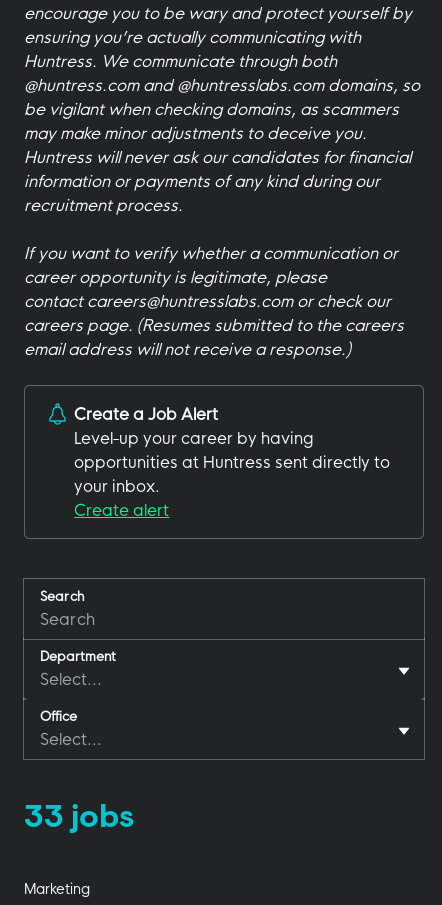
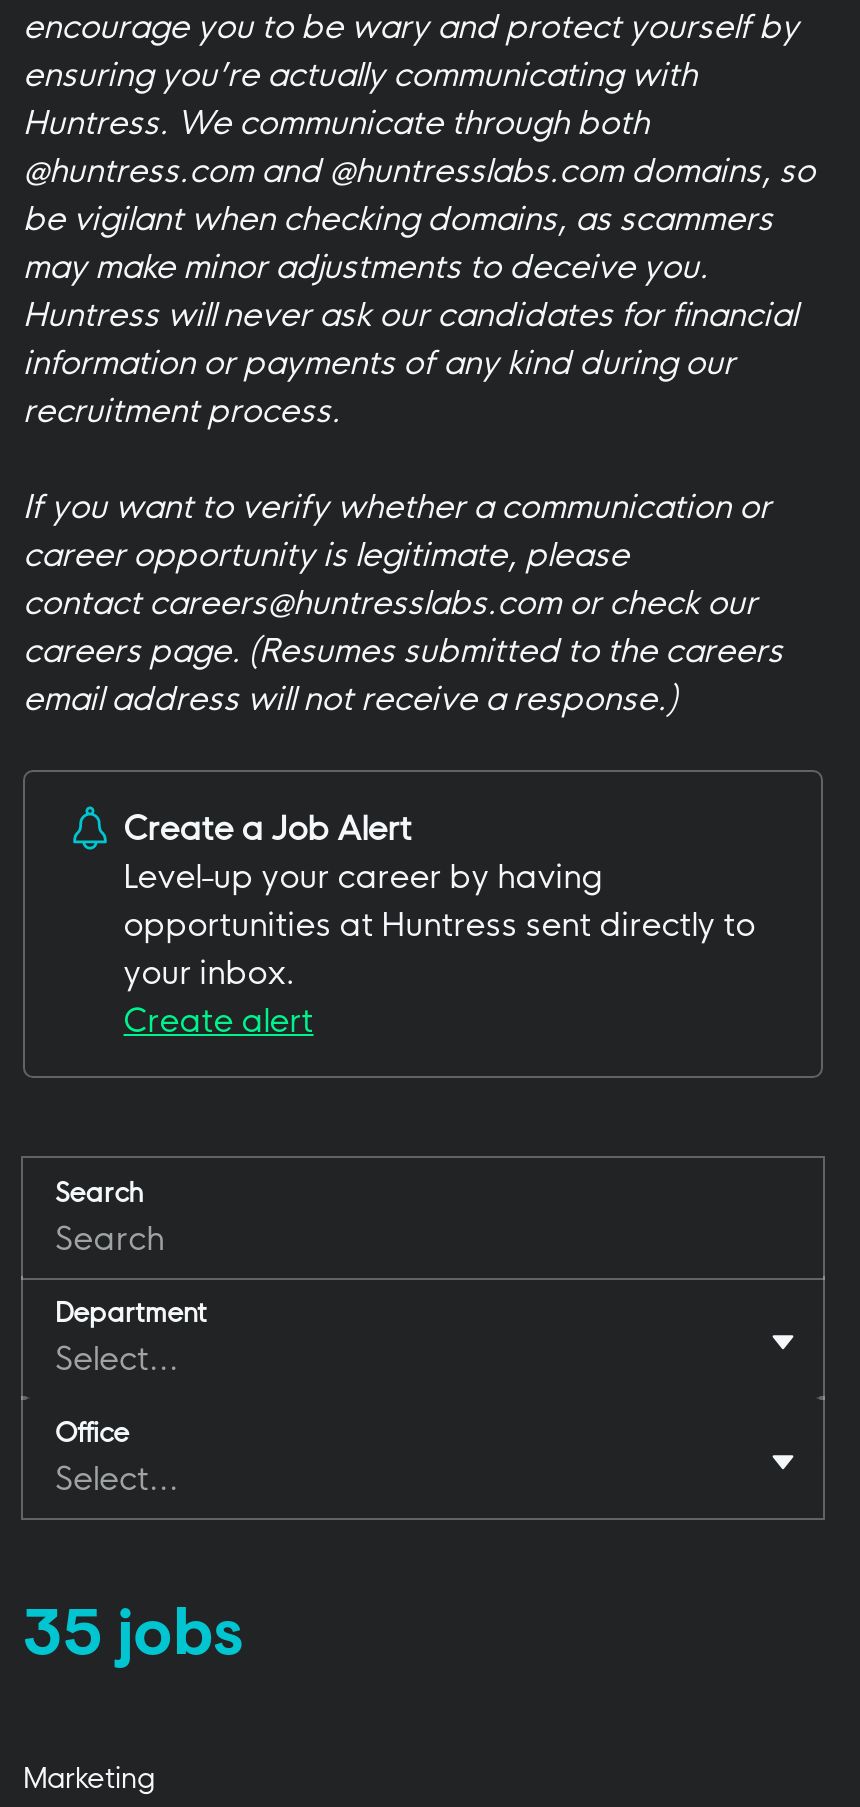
- 33 jobs
+ 35 jobs
